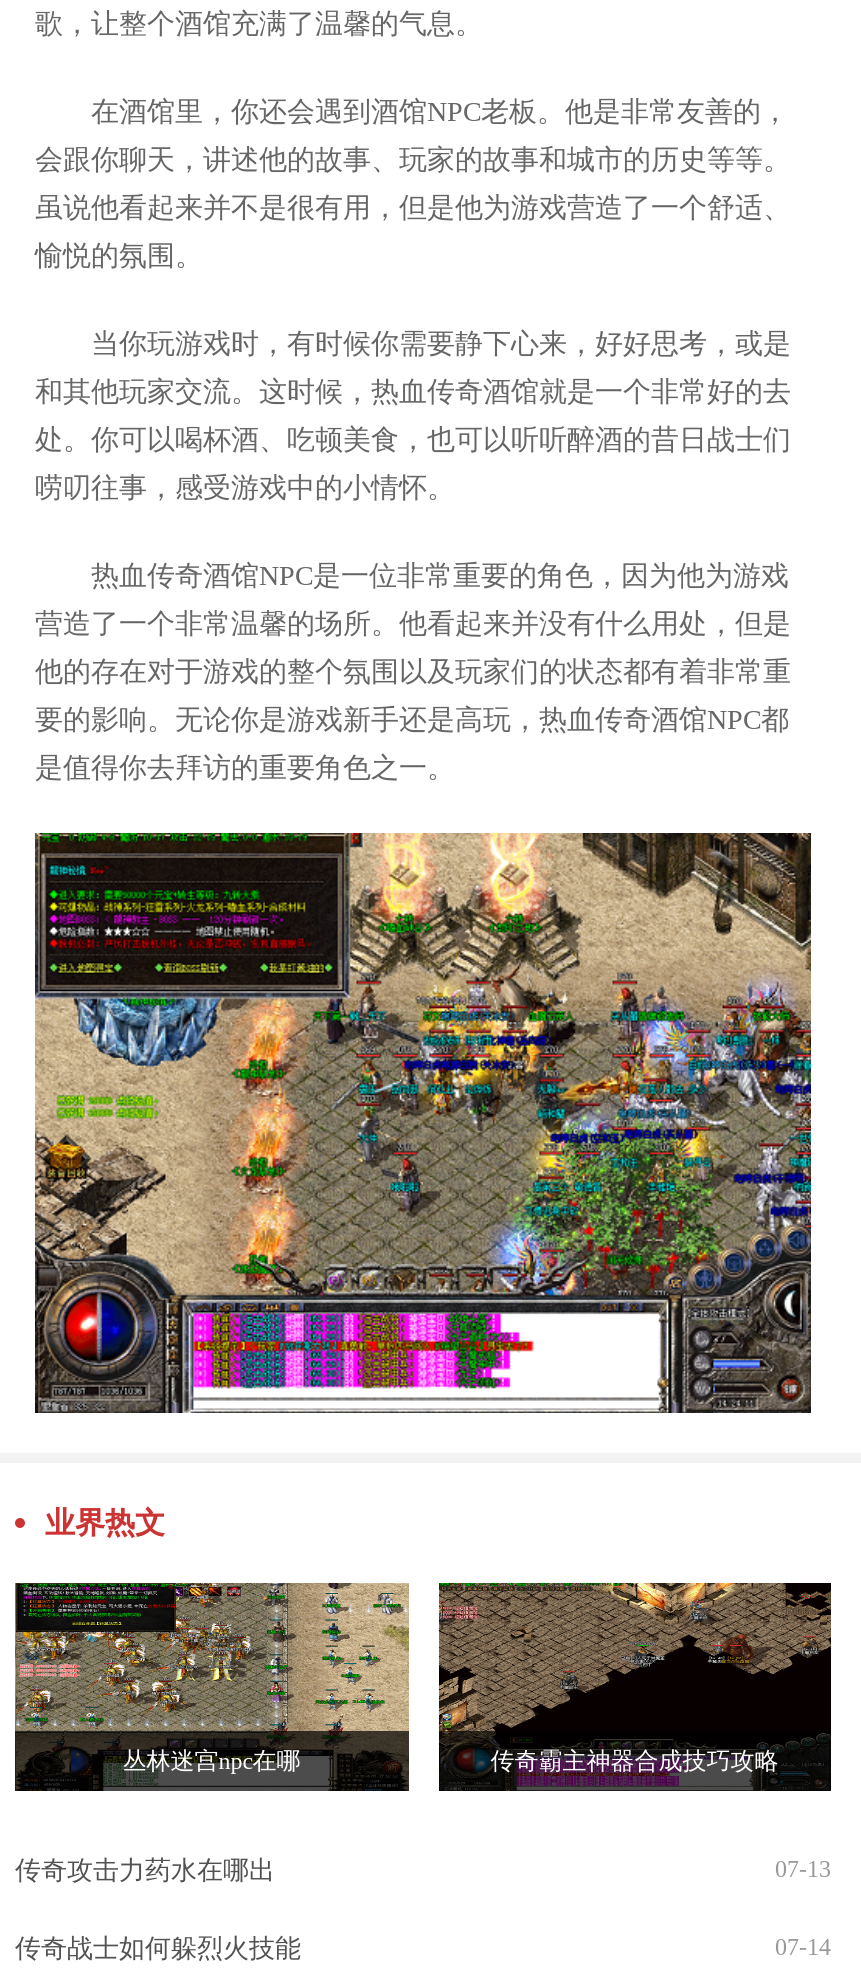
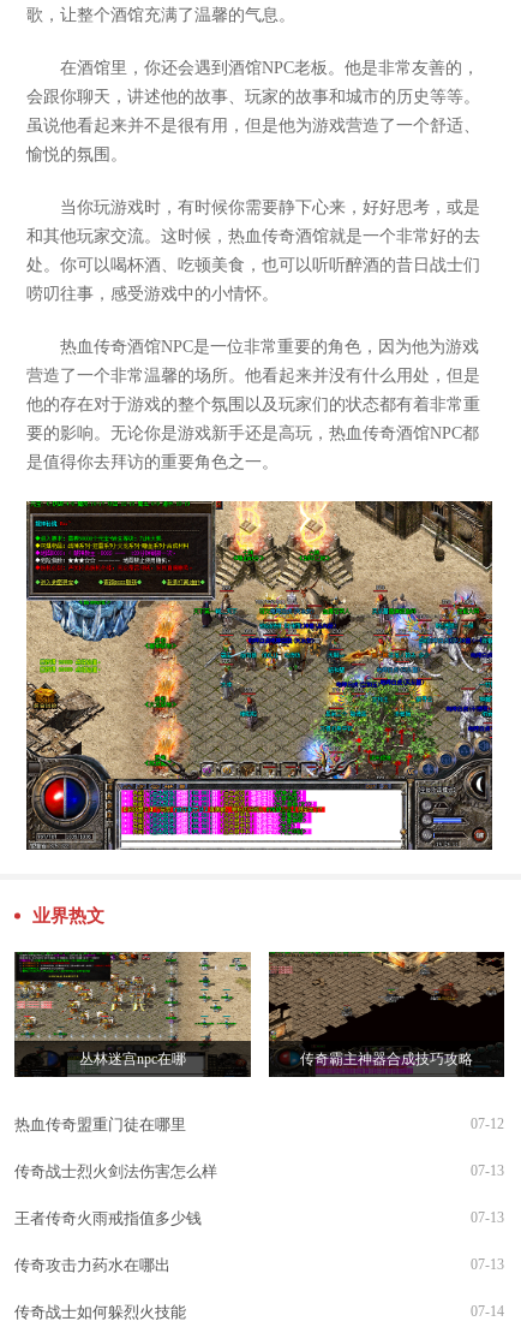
+ 热血传奇盟重门徒在哪里
+ 07-12
+ 传奇战士烈火剑法伤害怎么样
+ 07-13
+ 王者传奇火雨戒指值多少钱
+ 07-13
